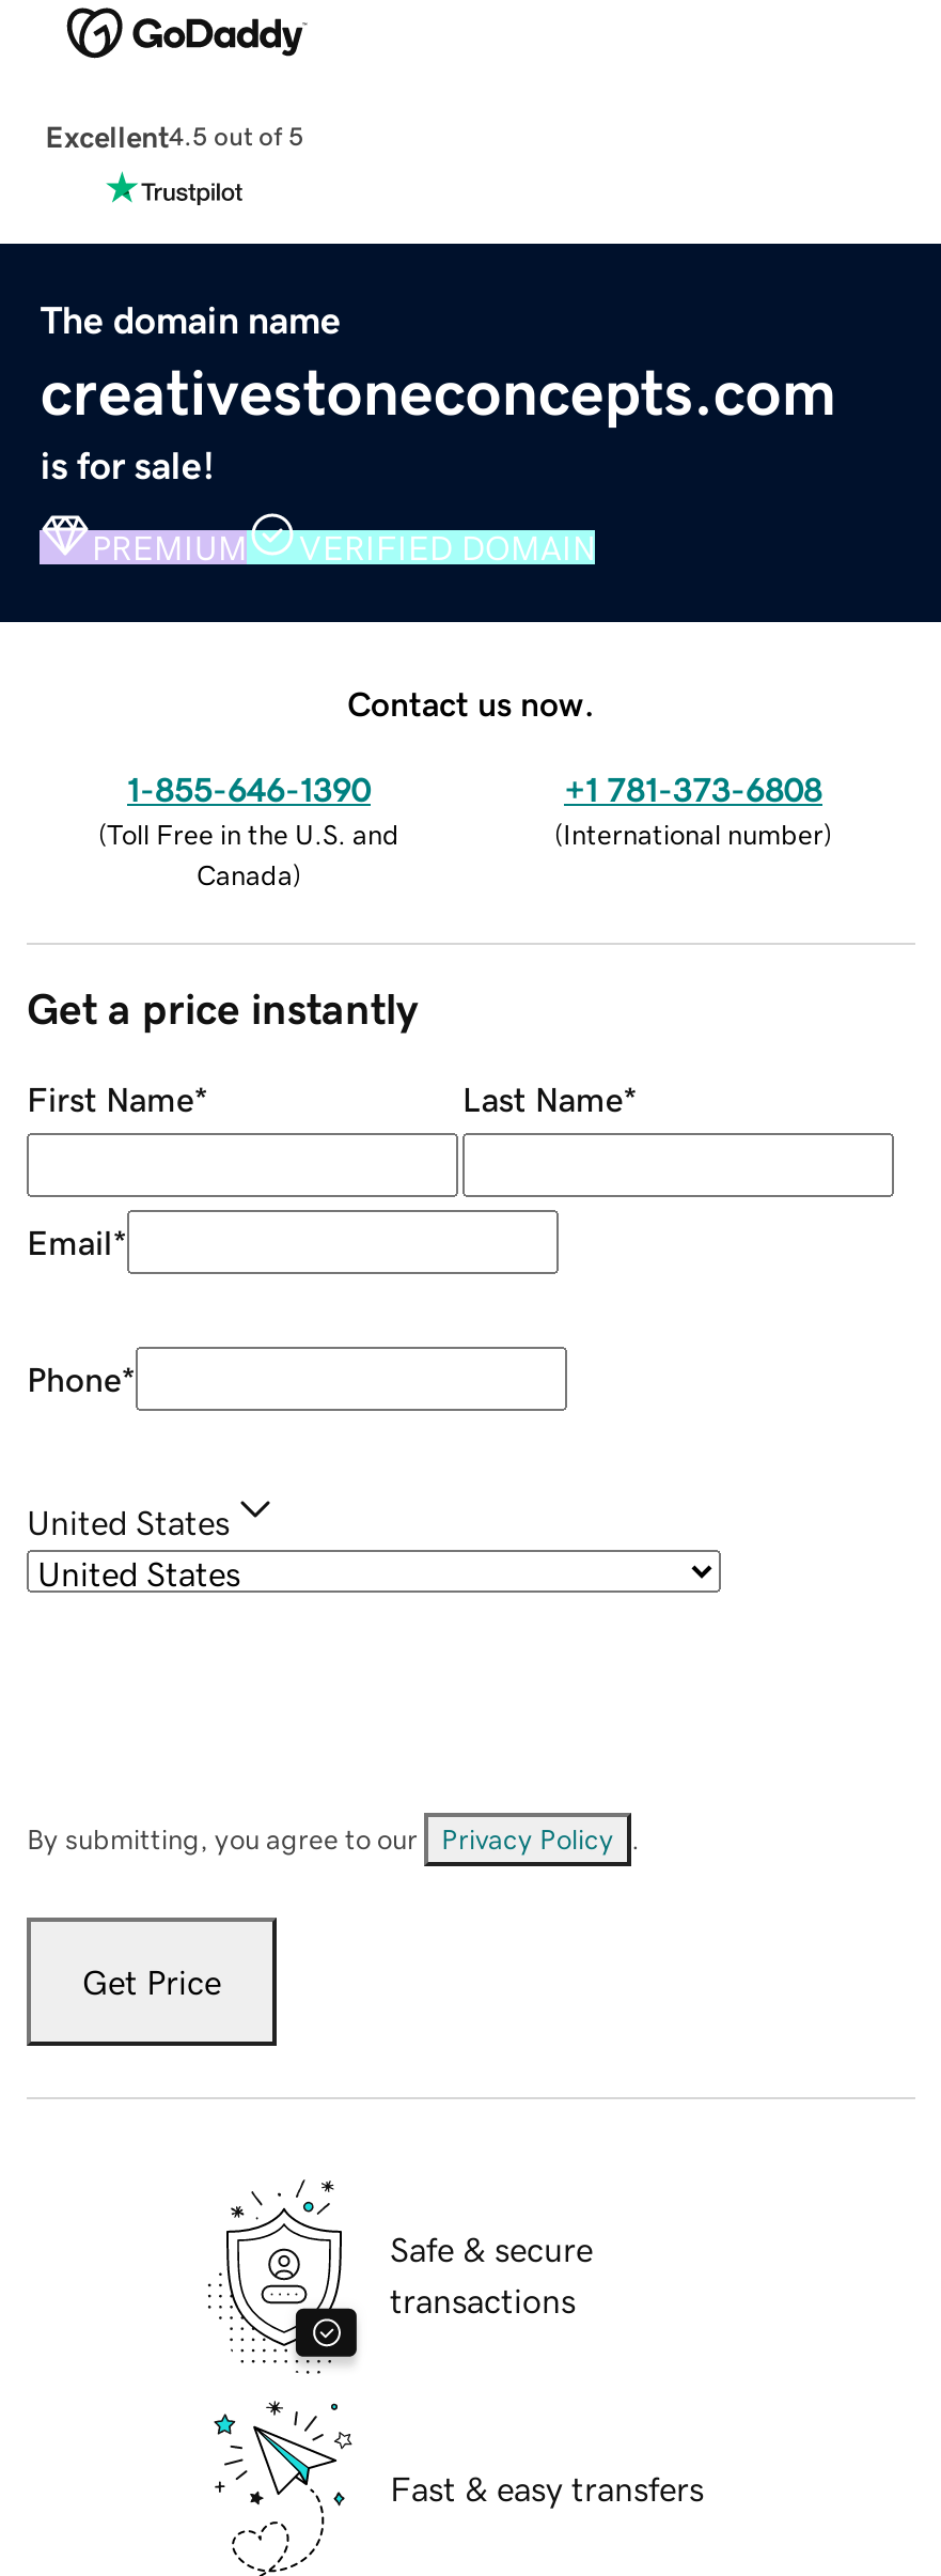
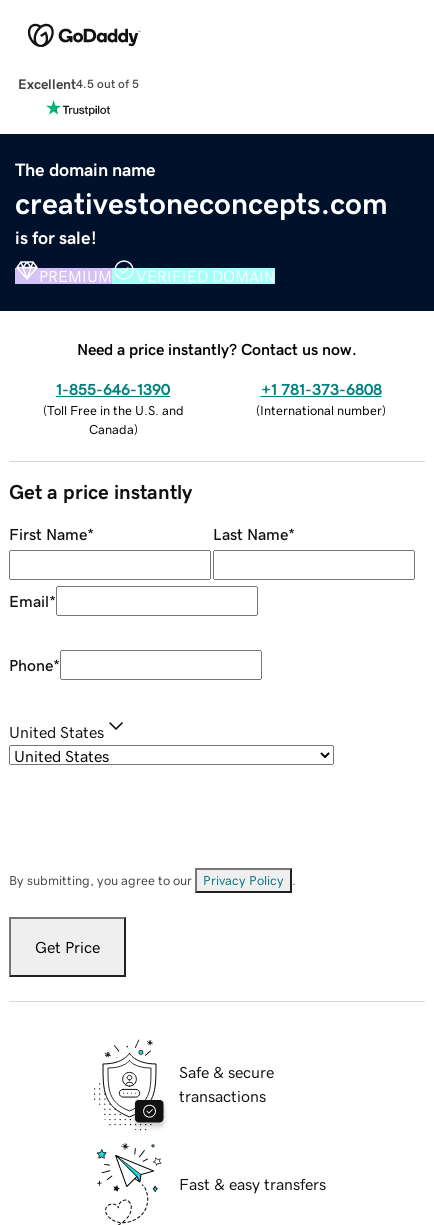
- Contact us now.
+ Need a price instantly? Contact us now.
